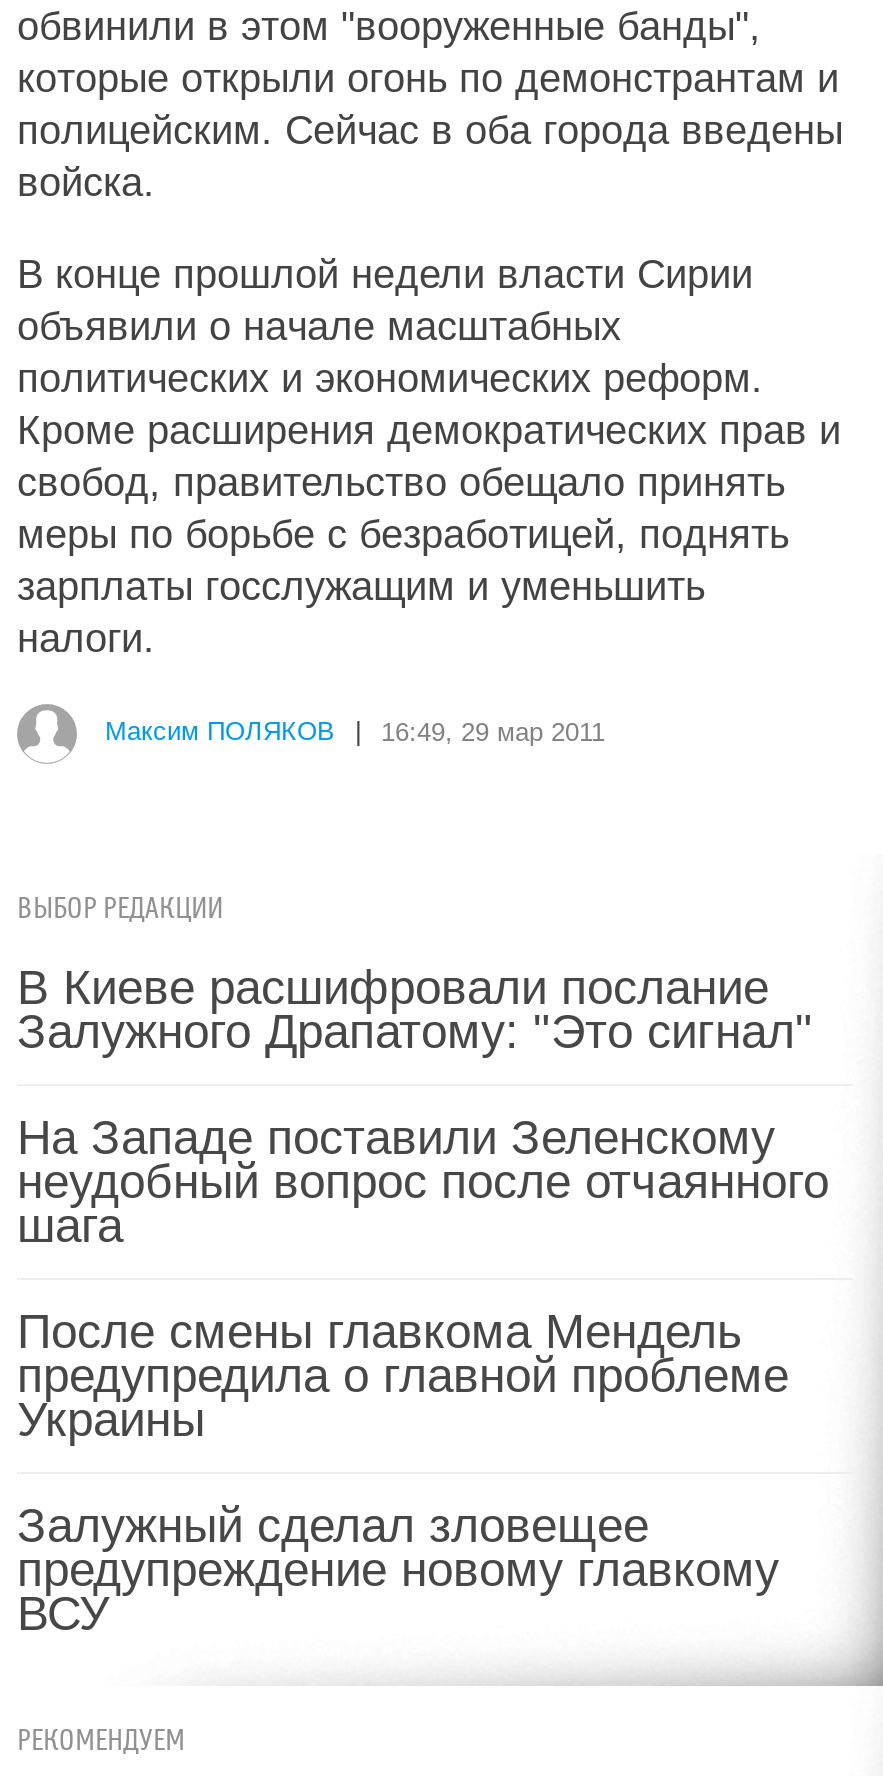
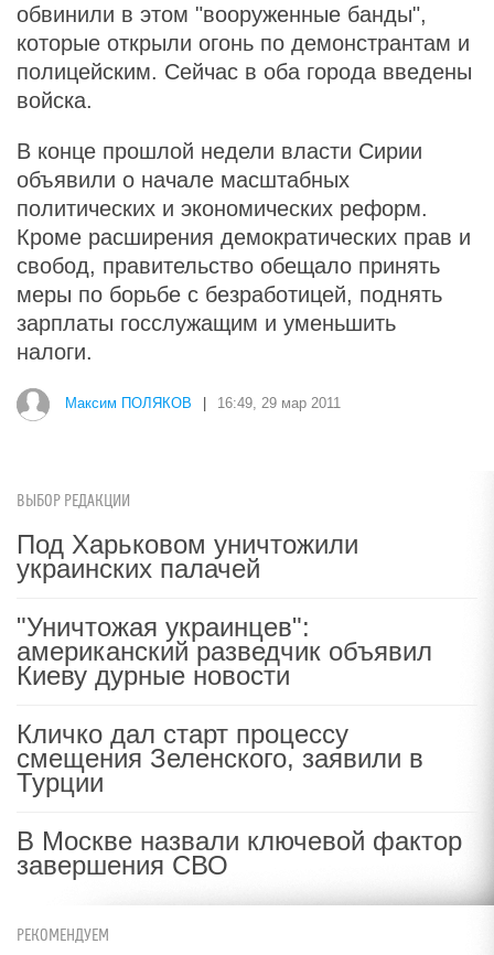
- В Киеве расшифровали послание
- Залужного Драпатому: "Это сигнал"
+ Под Харьковом уничтожили
+ украинских палачей

- На Западе поставили Зеленскому
- неудобный вопрос после отчаянного
- шага
+ "Уничтожая украинцев":
+ американский разведчик объявил
+ Киеву дурные новости

- После смены главкома Мендель
- предупредила о главной проблеме
- Украины
+ Кличко дал старт процессу
+ смещения Зеленского, заявили в
+ Турции

- Залужный сделал зловещее
- предупреждение новому главкому
- ВСУ
+ В Москве назвали ключевой фактор
+ завершения СВО
